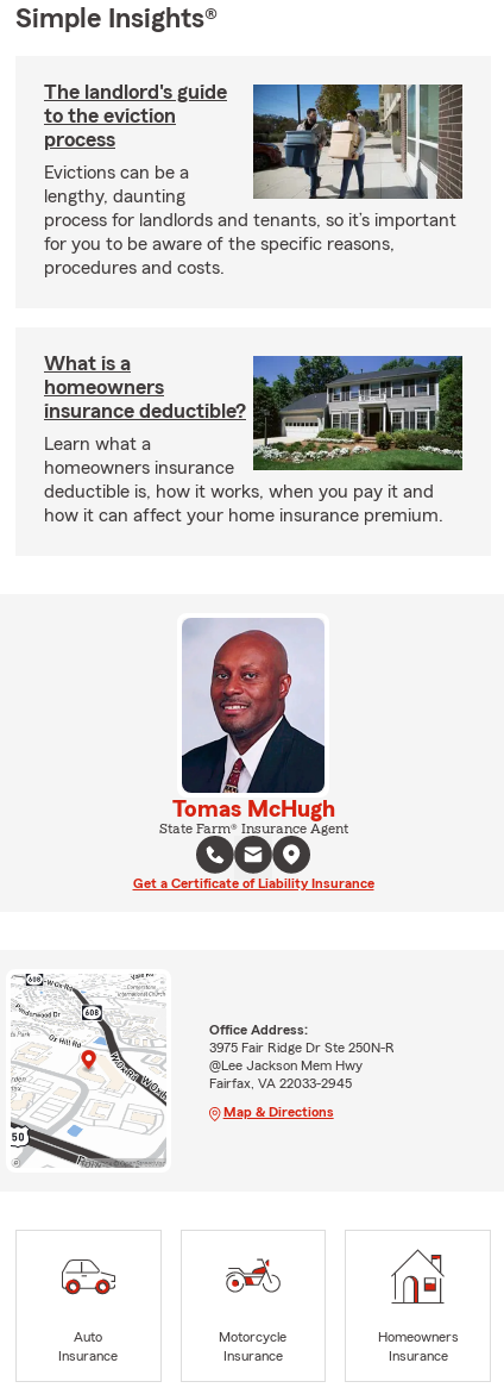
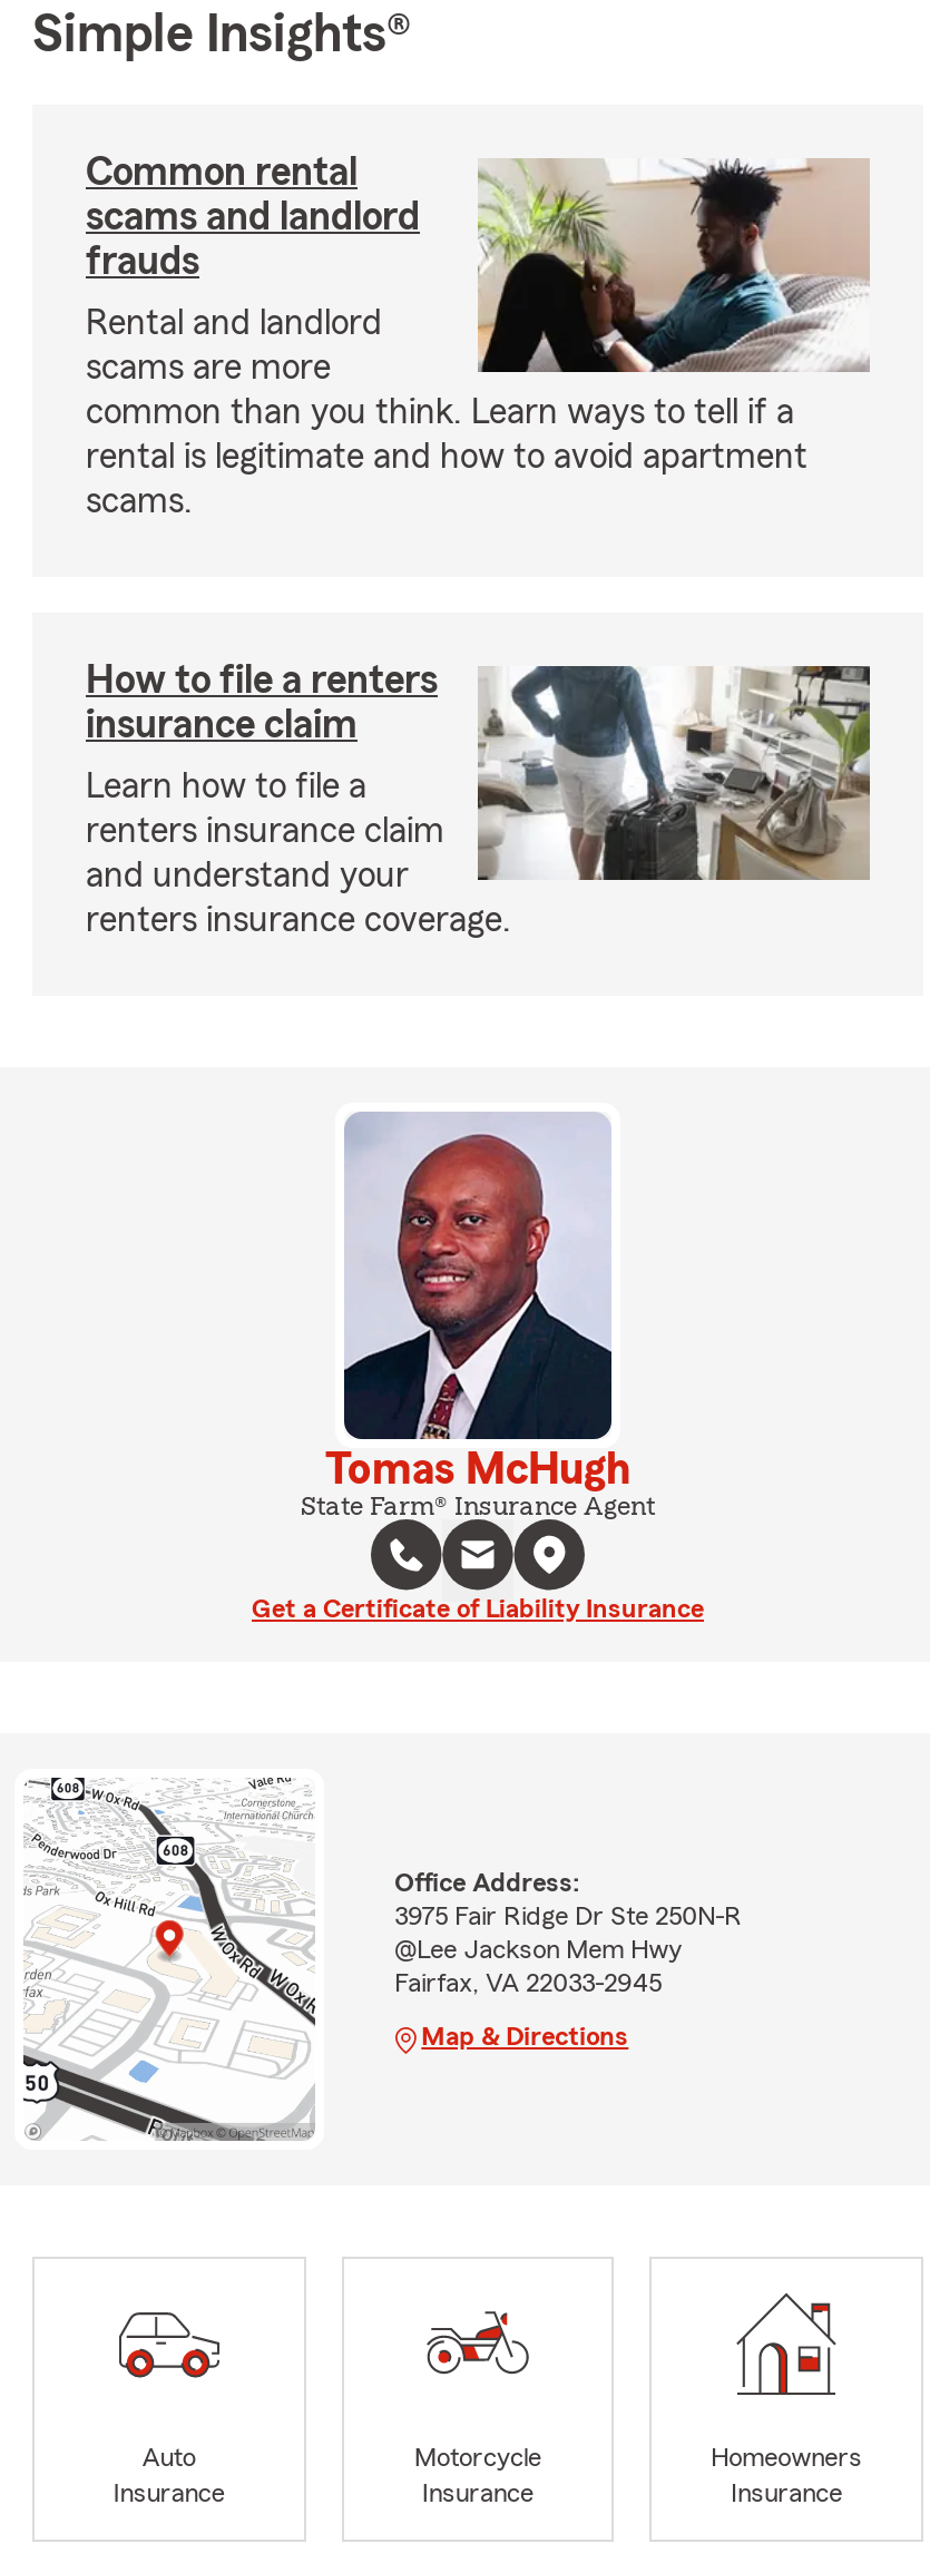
- The landlord's guide
- to the eviction
- process
+ Common rental
+ scams and landlord
+ frauds

- [image]
- Evictions can be a
- lengthy, daunting
- process for landlords and tenants, so it’s important
- for you to be aware of the specific reasons,
- procedures and costs.
+ [image]
+ Rental and landlord
+ scams are more
+ common than you think. Learn ways to tell if a
+ rental is legitimate and how to avoid apartment
+ scams.

- What is a
- homeowners
- insurance deductible?
+ How to file a renters
+ insurance claim

- [image]
- Learn what a
- homeowners insurance
- deductible is, how it works, when you pay it and
- how it can affect your home insurance premium.
+ [image]
+ Learn how to file a
+ renters insurance claim
+ and understand your
+ renters insurance coverage.
